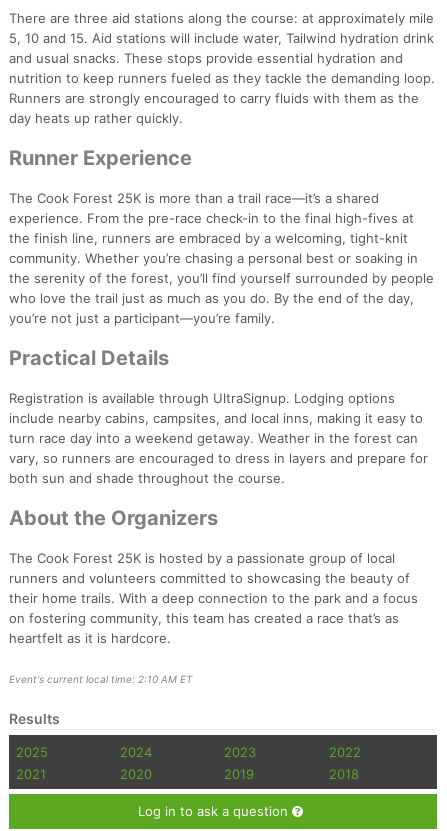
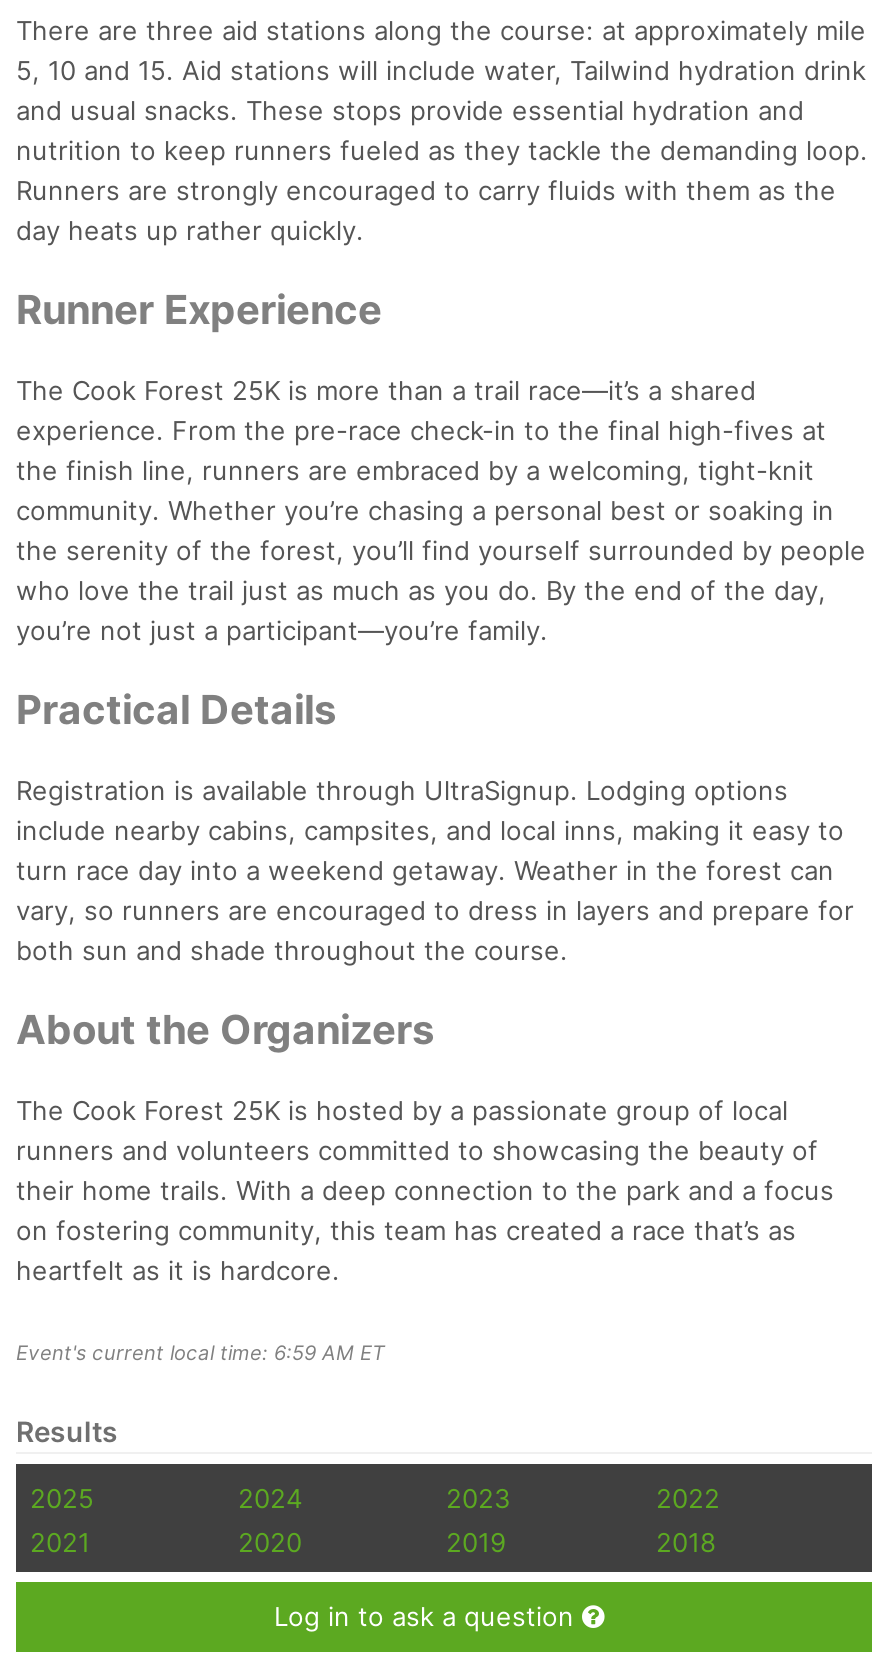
- Event's current local time: 2:10 AM ET
+ Event's current local time: 6:59 AM ET
